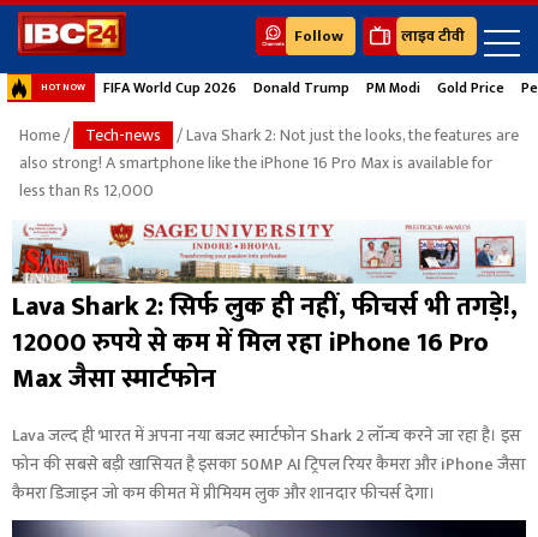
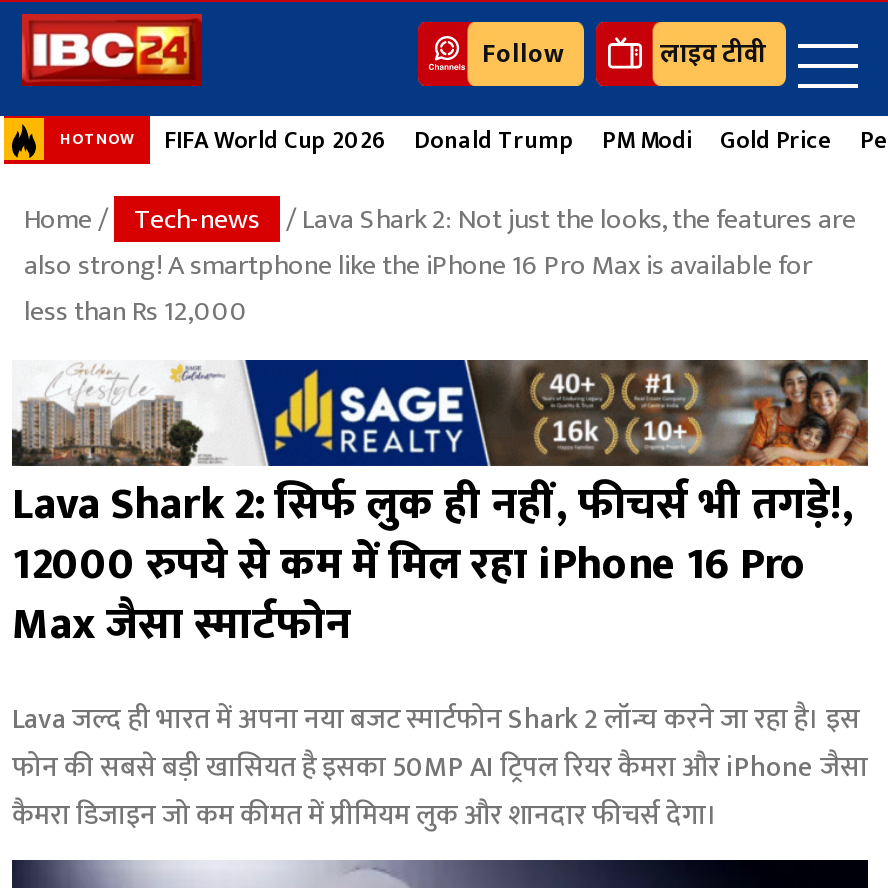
- [image]
+ [image]
